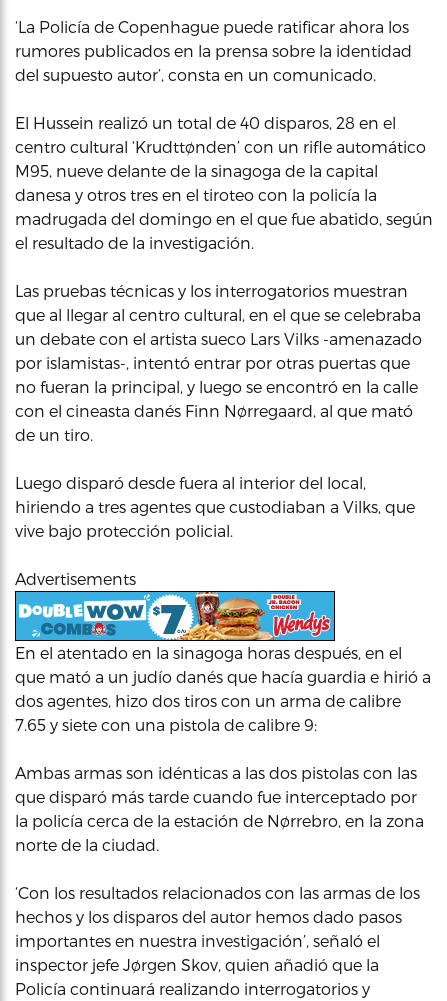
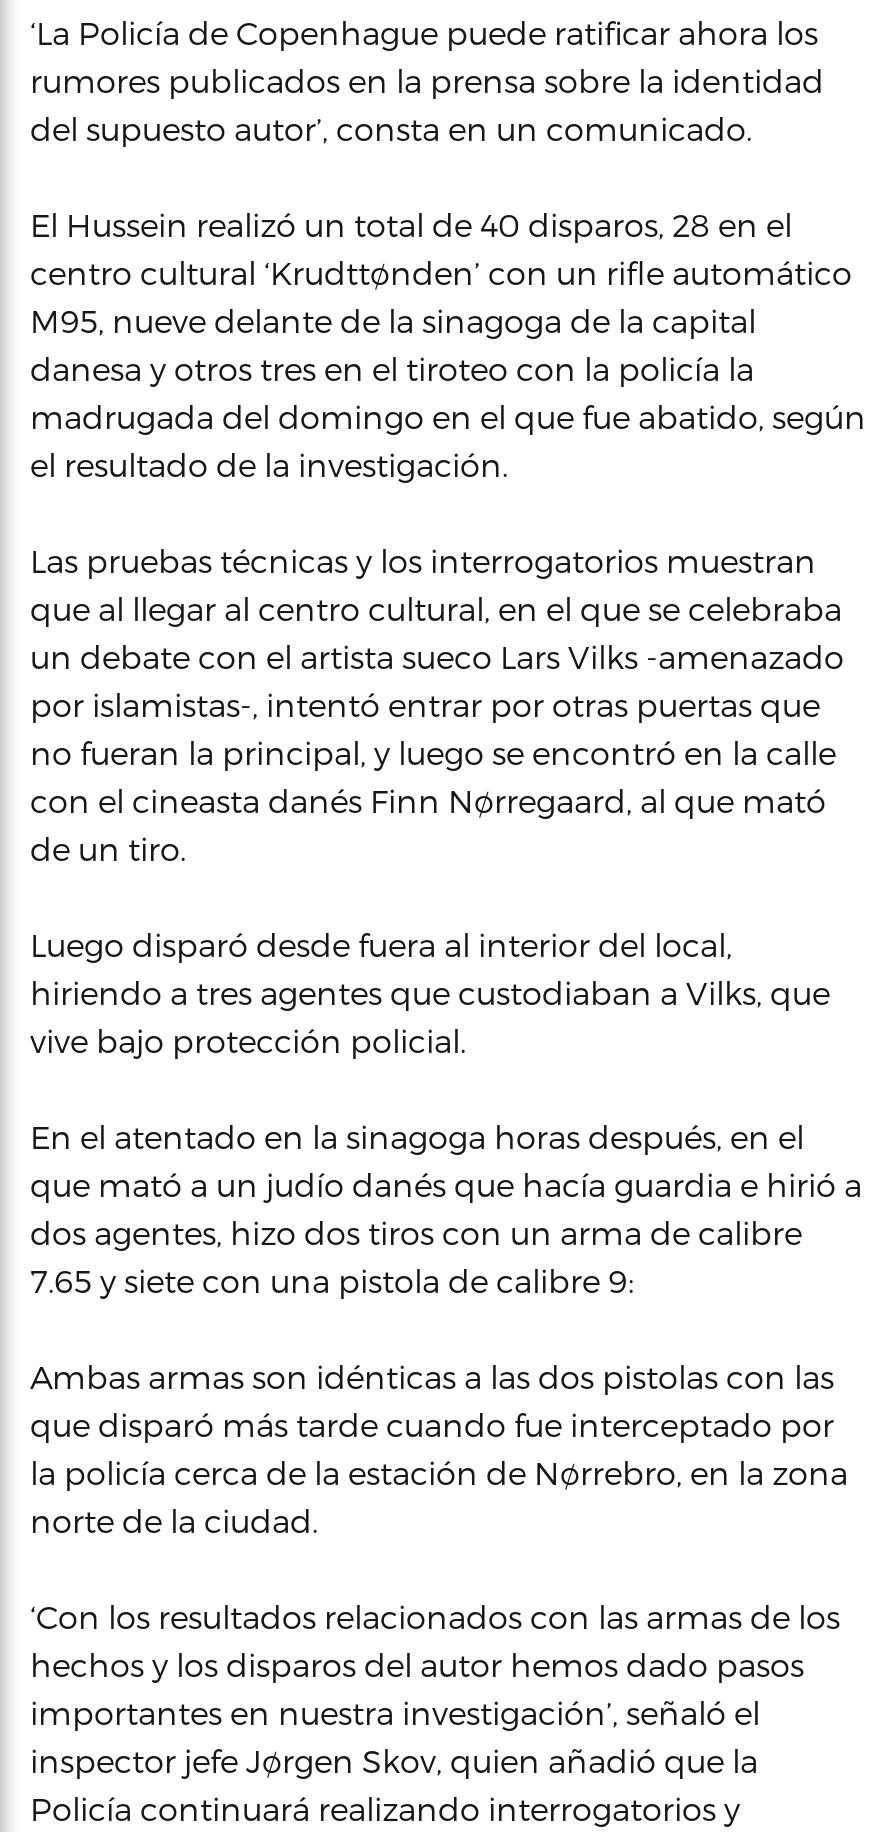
- Advertisements

- [image]
